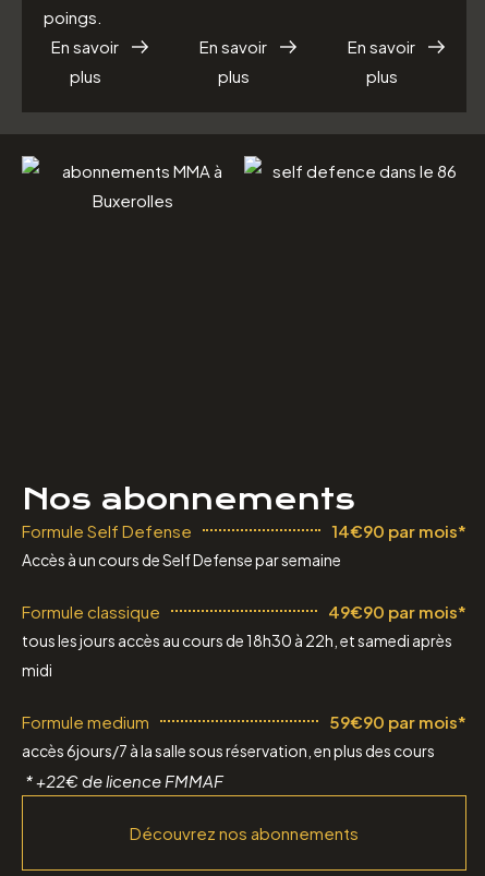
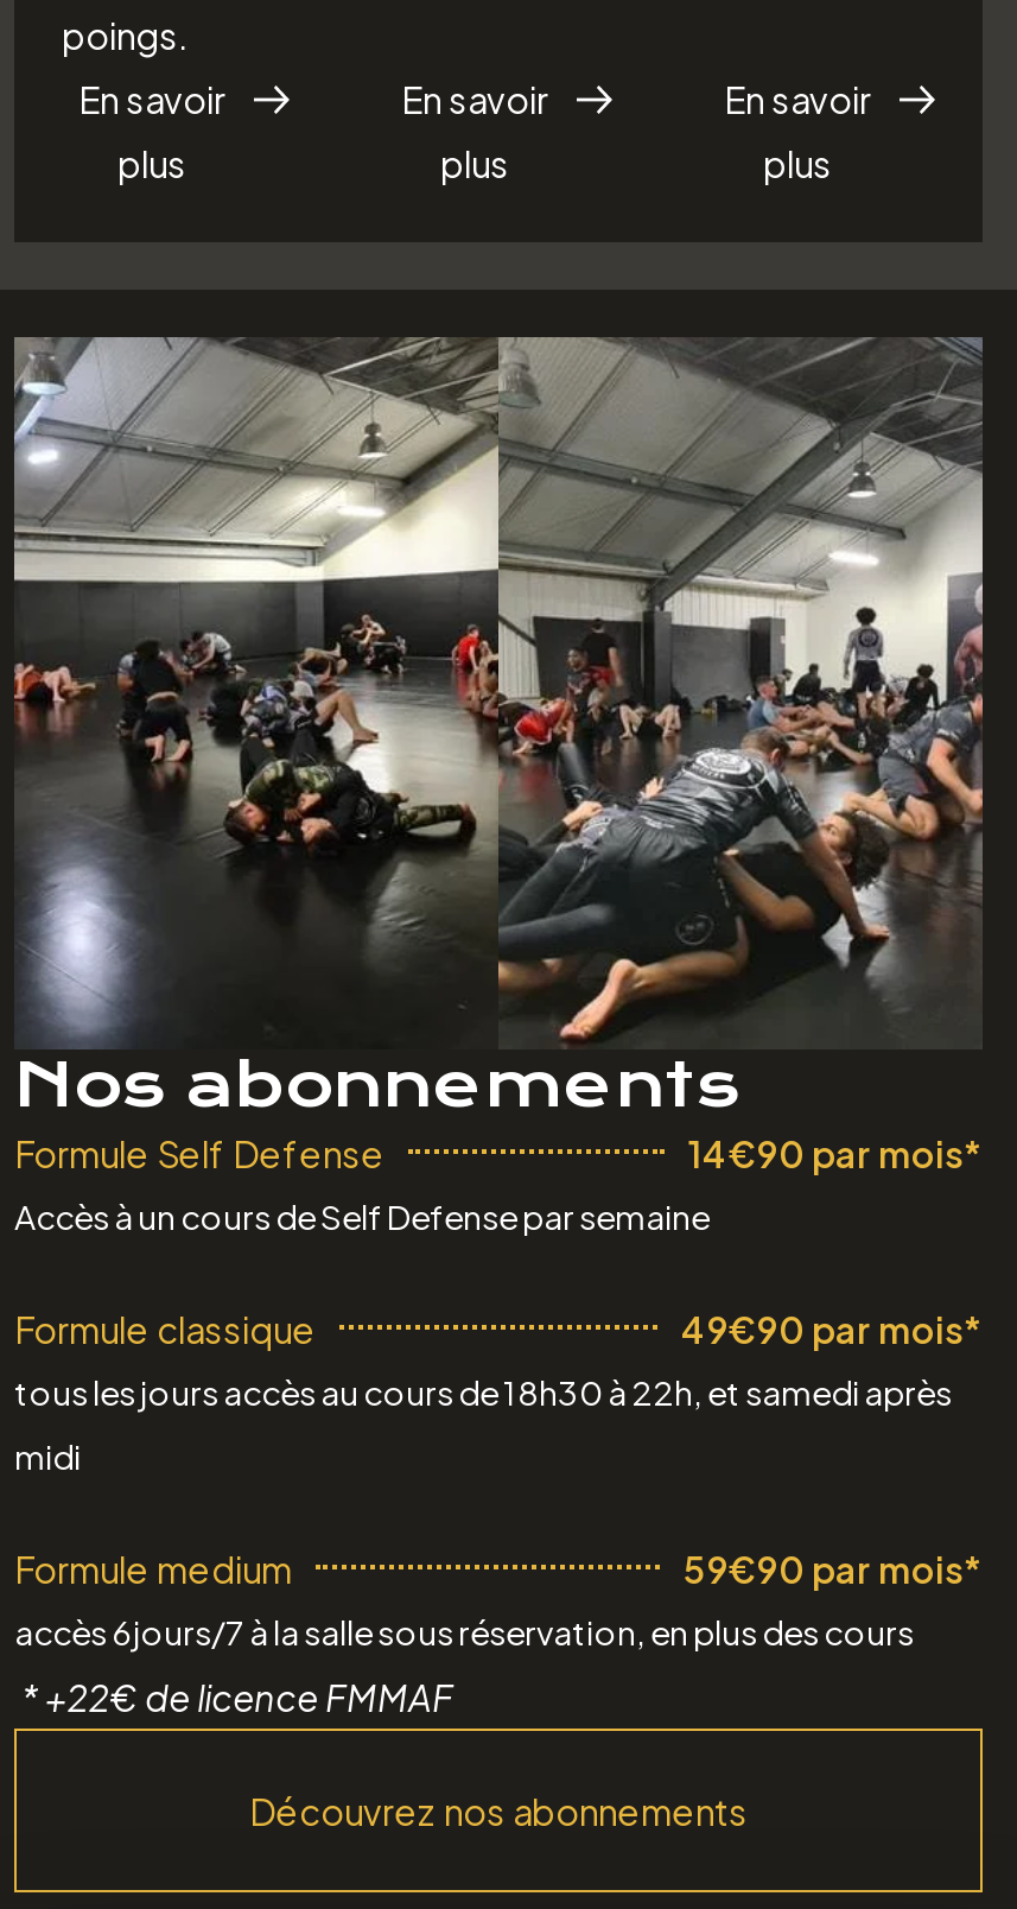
+ [image]
